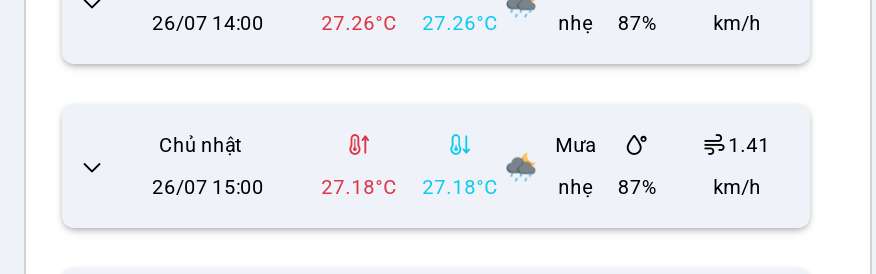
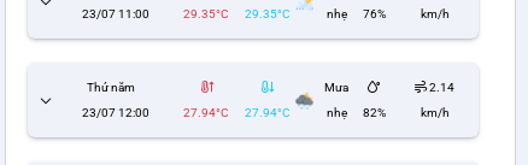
- 26/07 14:00
- 27.26°C
- 27.26°C
+ 23/07 11:00
+ 29.35°C
+ 29.35°C

- nhẹ 87%
+ nhẹ 76%

- Chủ nhật
+ Thứ năm

- 1.41
+ 2.14

- 26/07 15:00
- 27.18°C
- 27.18°C
+ 23/07 12:00
+ 27.94°C
+ 27.94°C

- nhẹ 87%
+ nhẹ 82%
